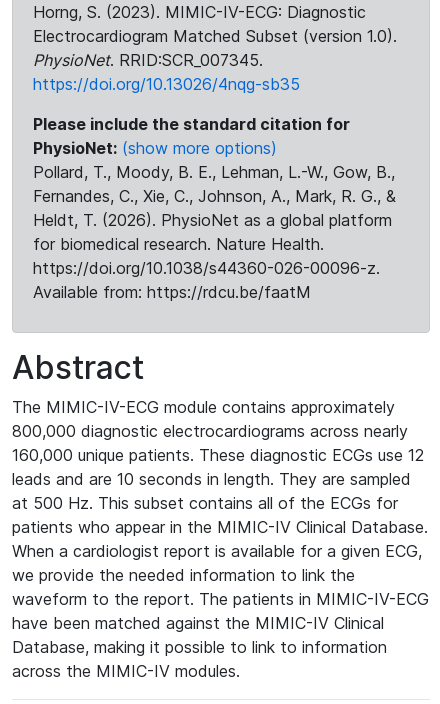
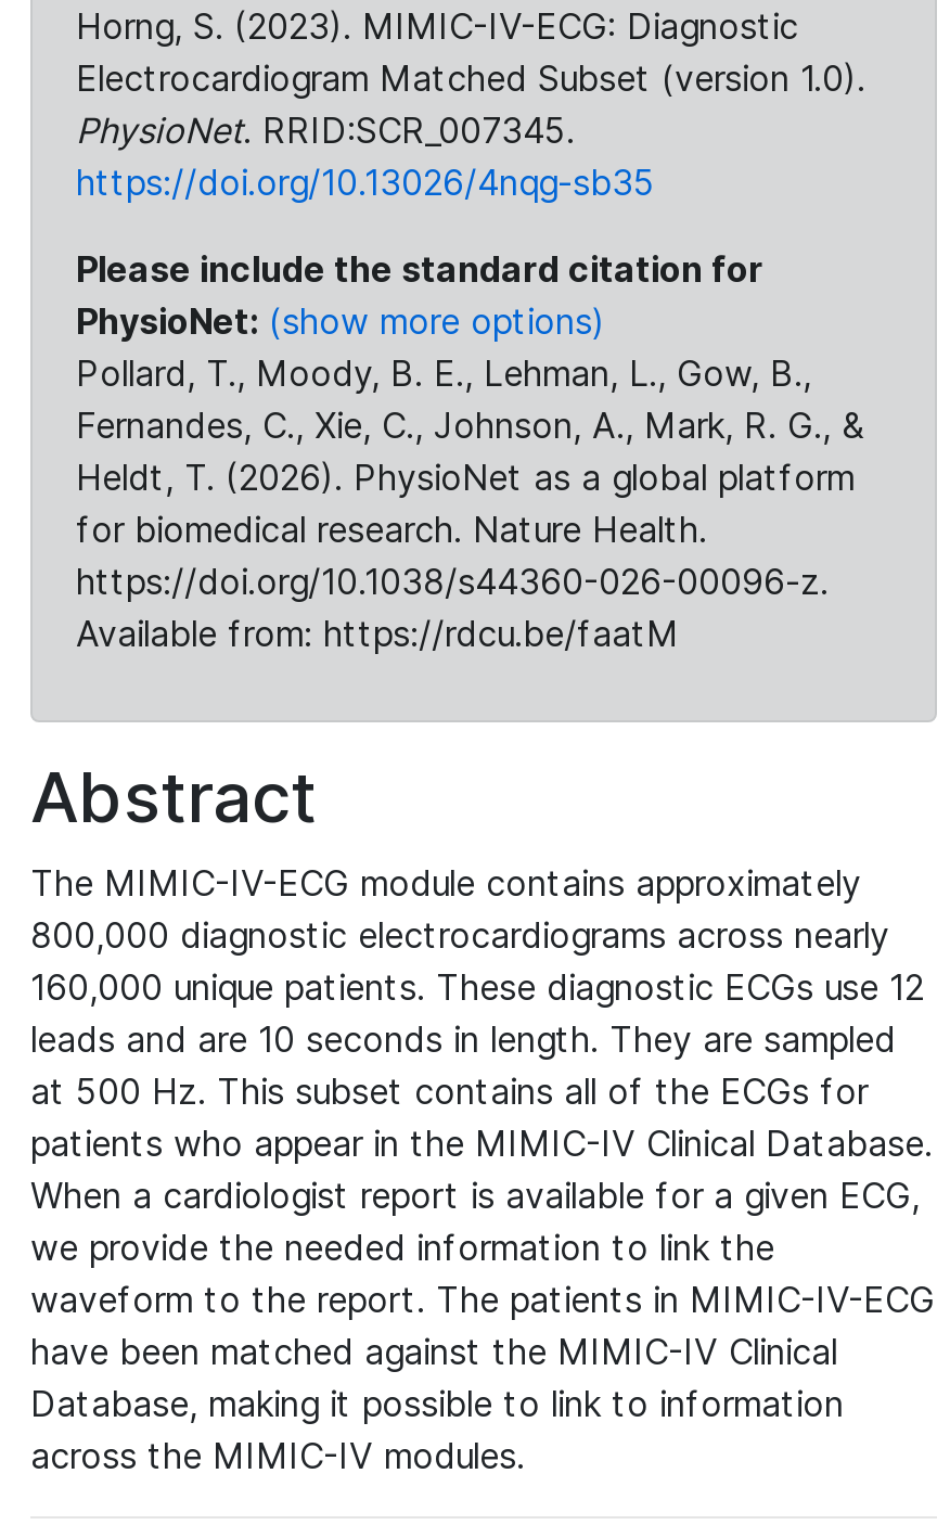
- Pollard, T., Moody, B. E., Lehman, L.-W., Gow, B.,
+ Pollard, T., Moody, B. E., Lehman, L., Gow, B.,
